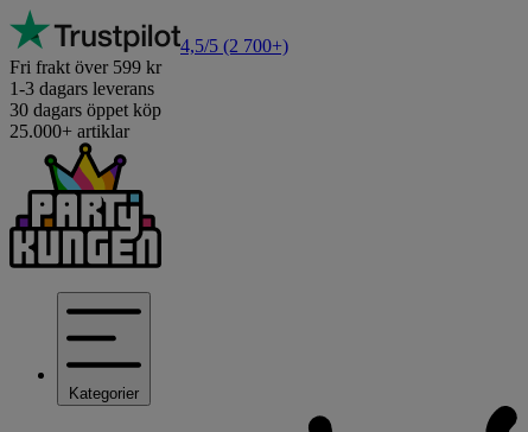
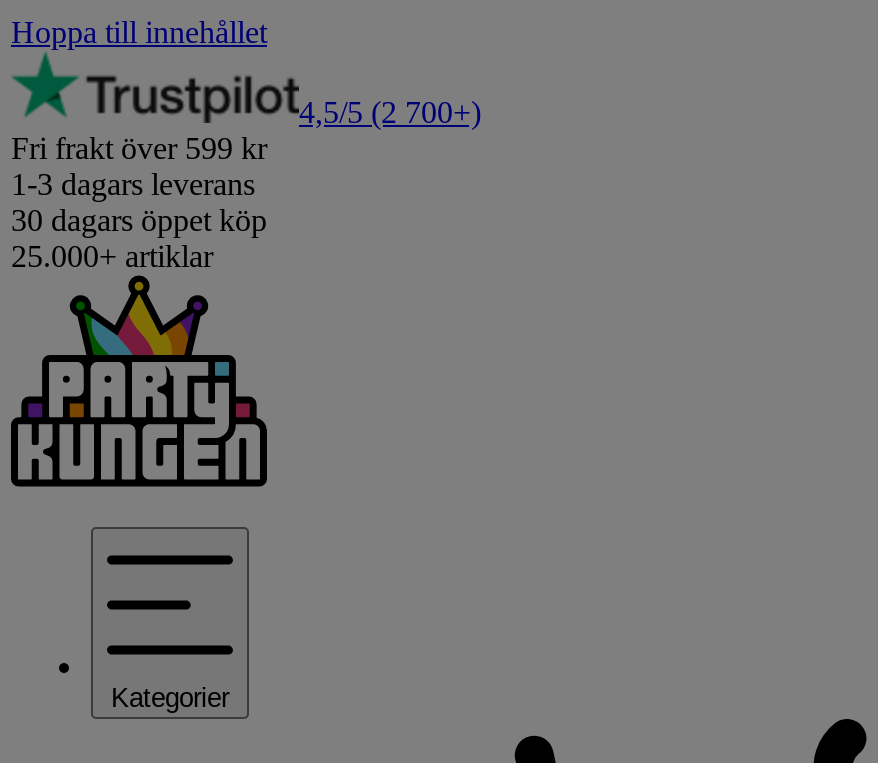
+ Hoppa till innehållet
